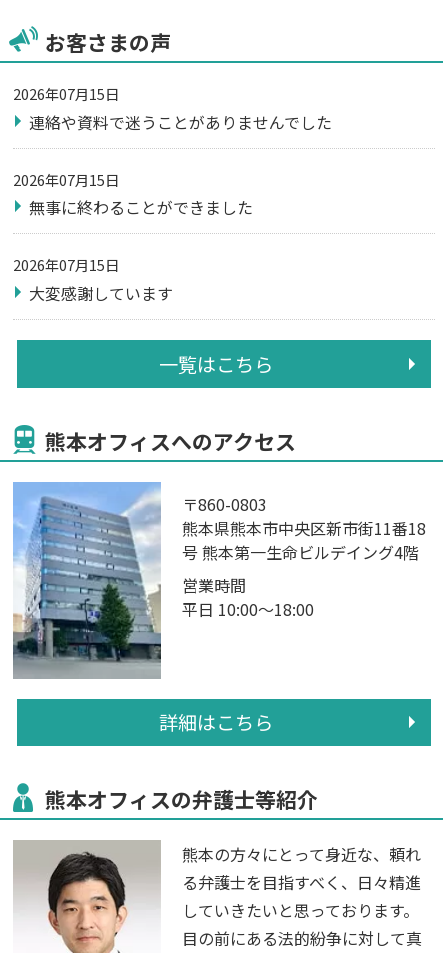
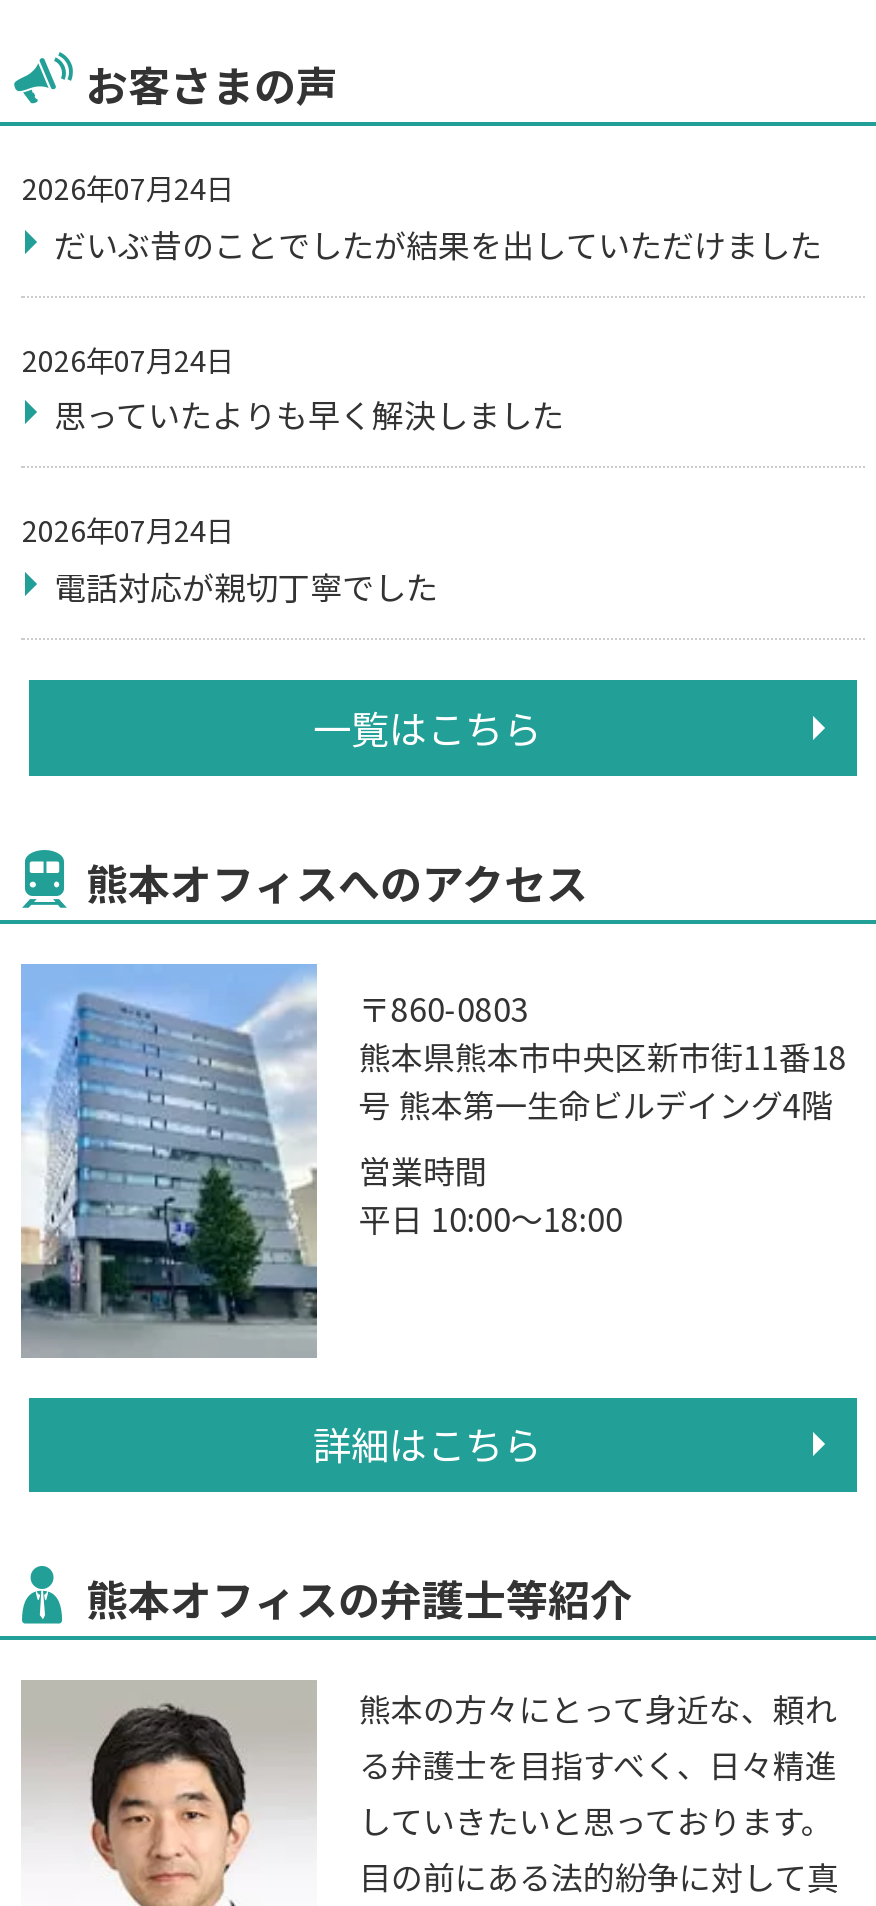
- 2026年07月15日
- 連絡や資料で迷うことがありませんでした
+ 2026年07月24日
+ だいぶ昔のことでしたが結果を出していただけました

- 2026年07月15日
- 無事に終わることができました
+ 2026年07月24日
+ 思っていたよりも早く解決しました

- 2026年07月15日
- 大変感謝しています
+ 2026年07月24日
+ 電話対応が親切丁寧でした
